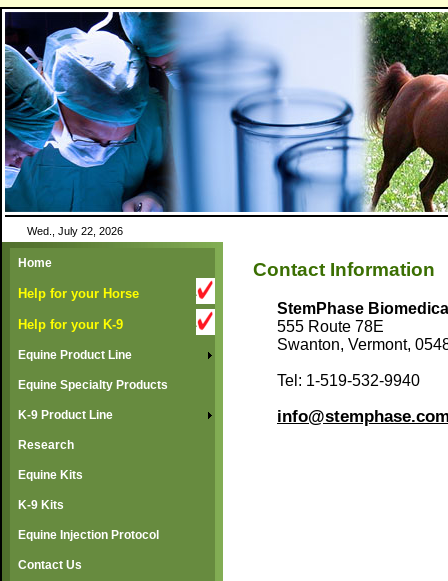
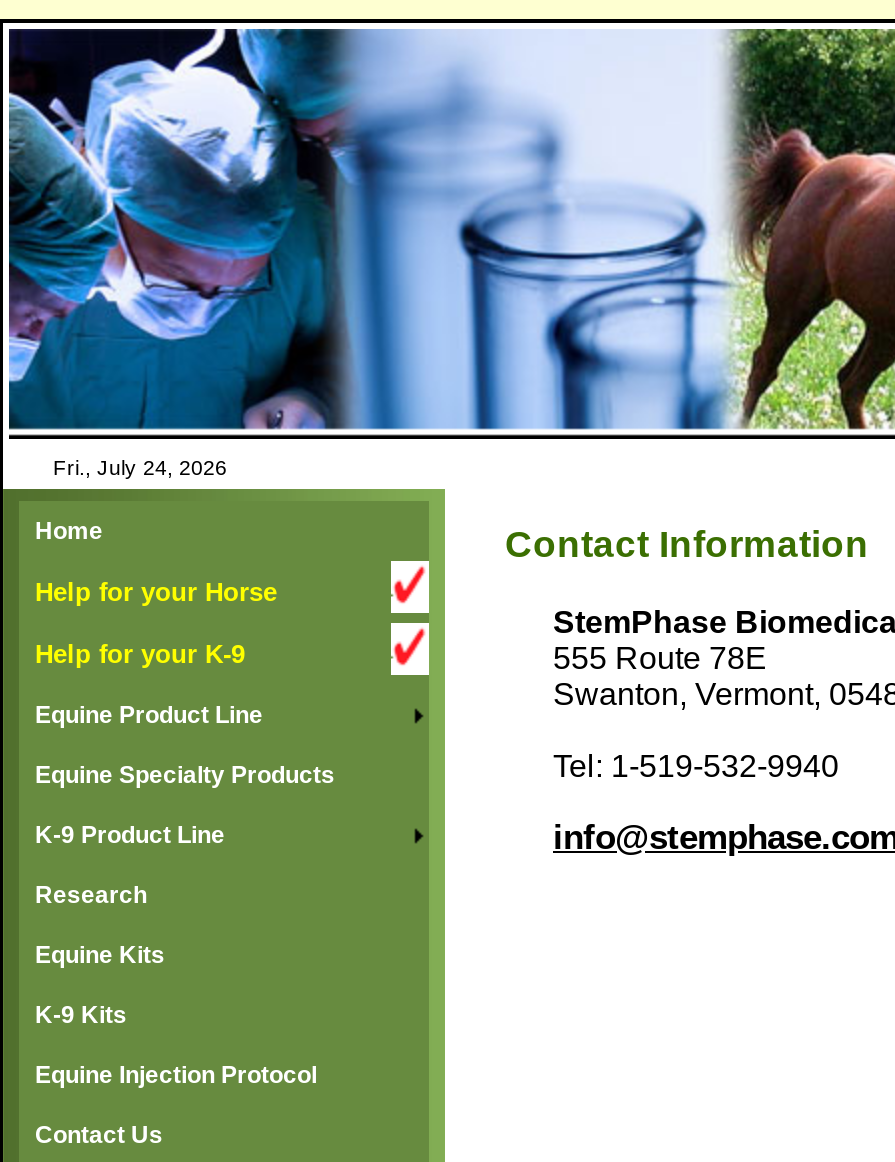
- Wed., July 22, 2026
+ Fri., July 24, 2026
